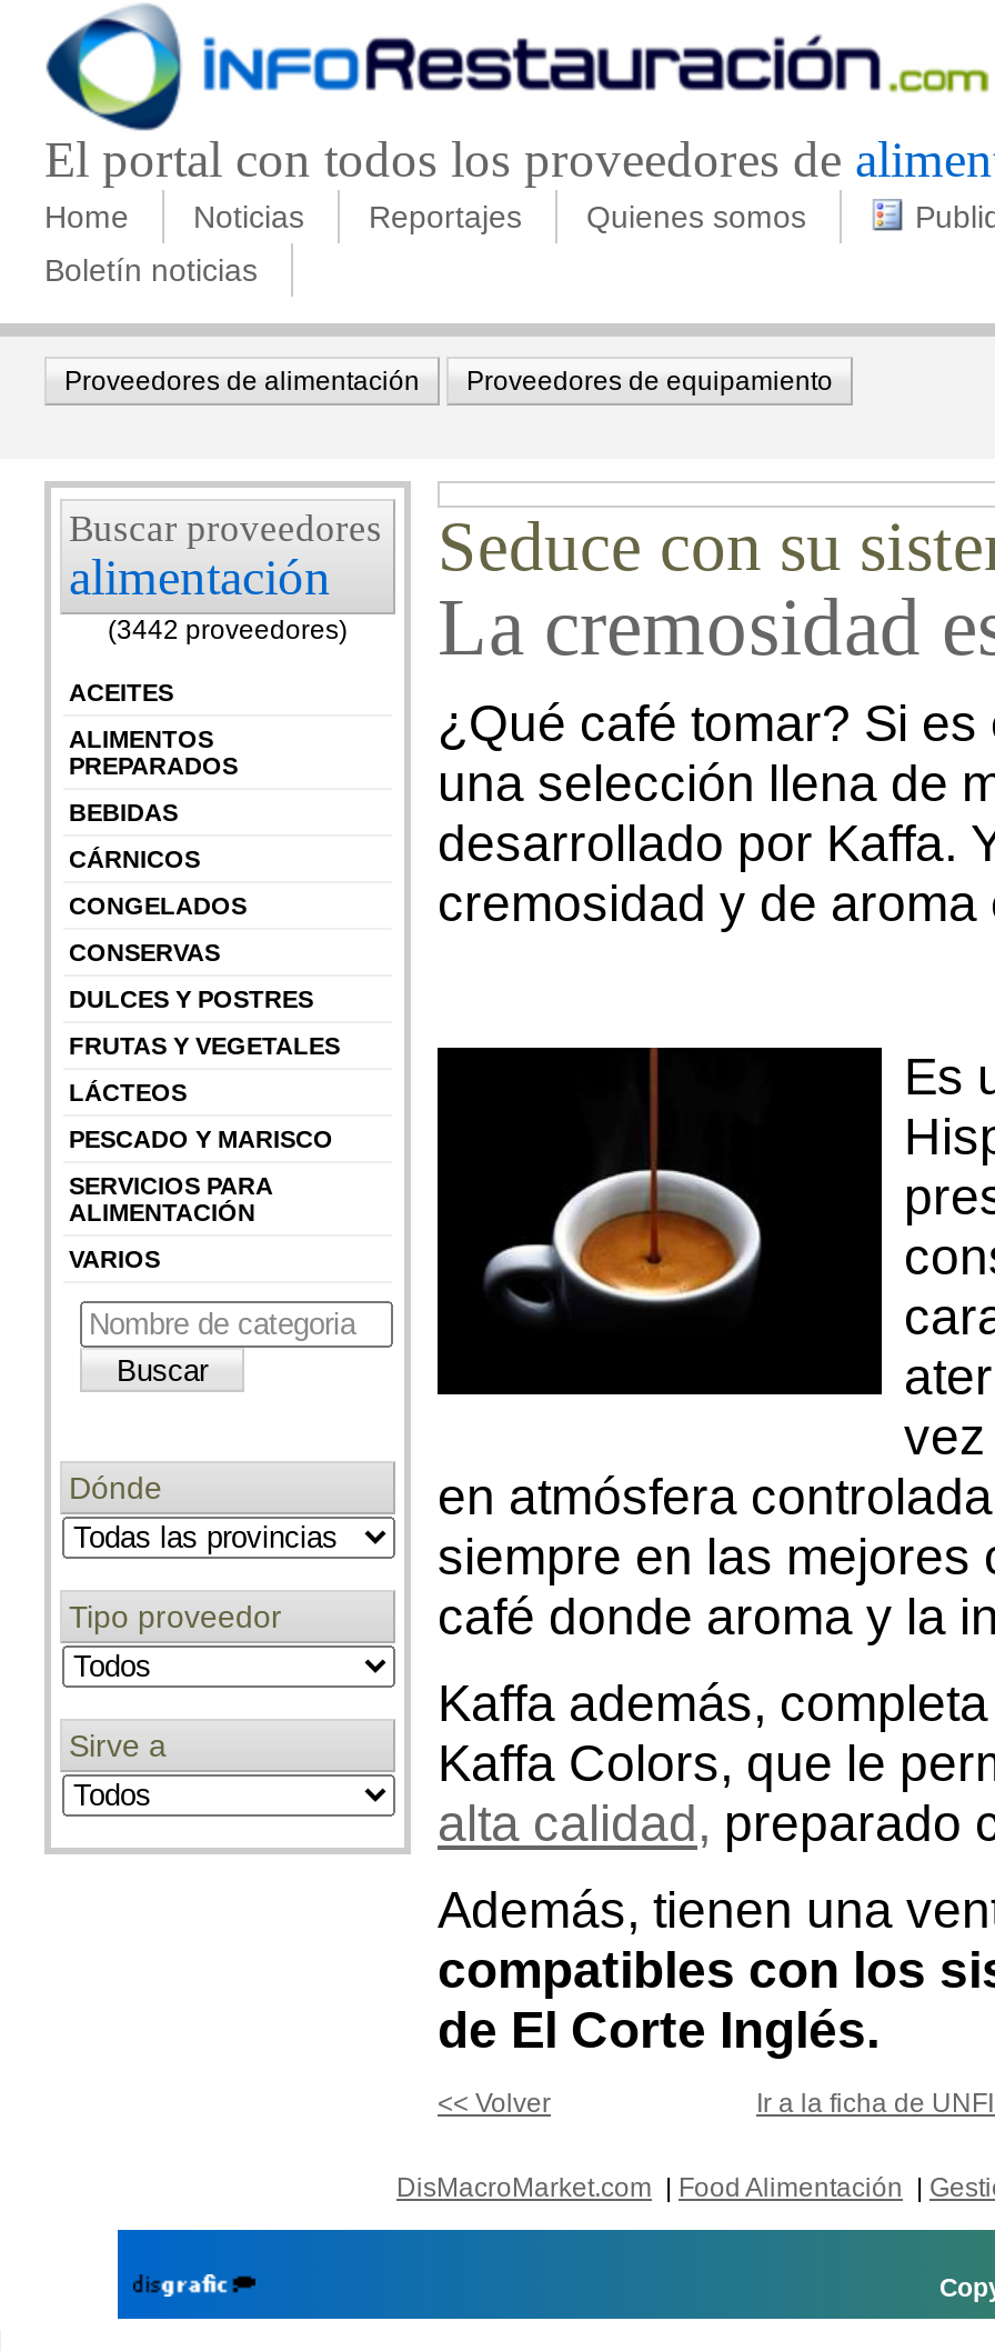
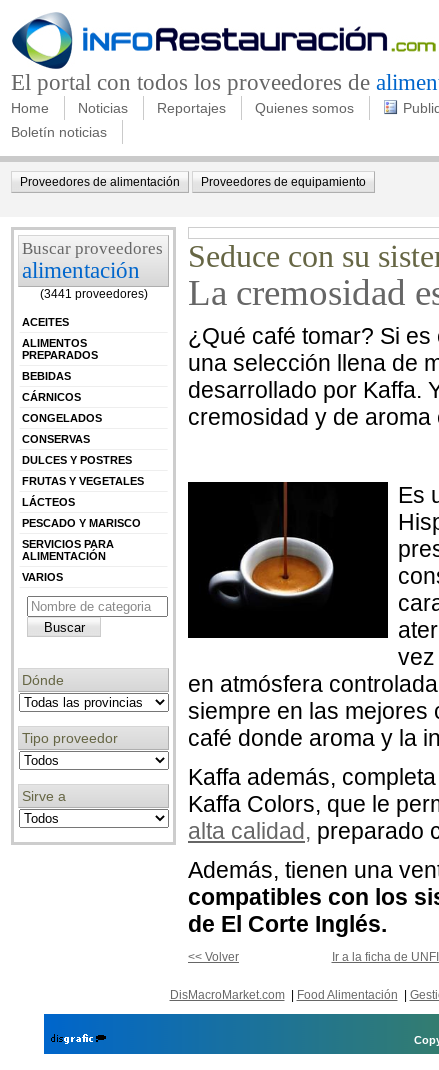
- (3442 proveedores)
+ (3441 proveedores)
